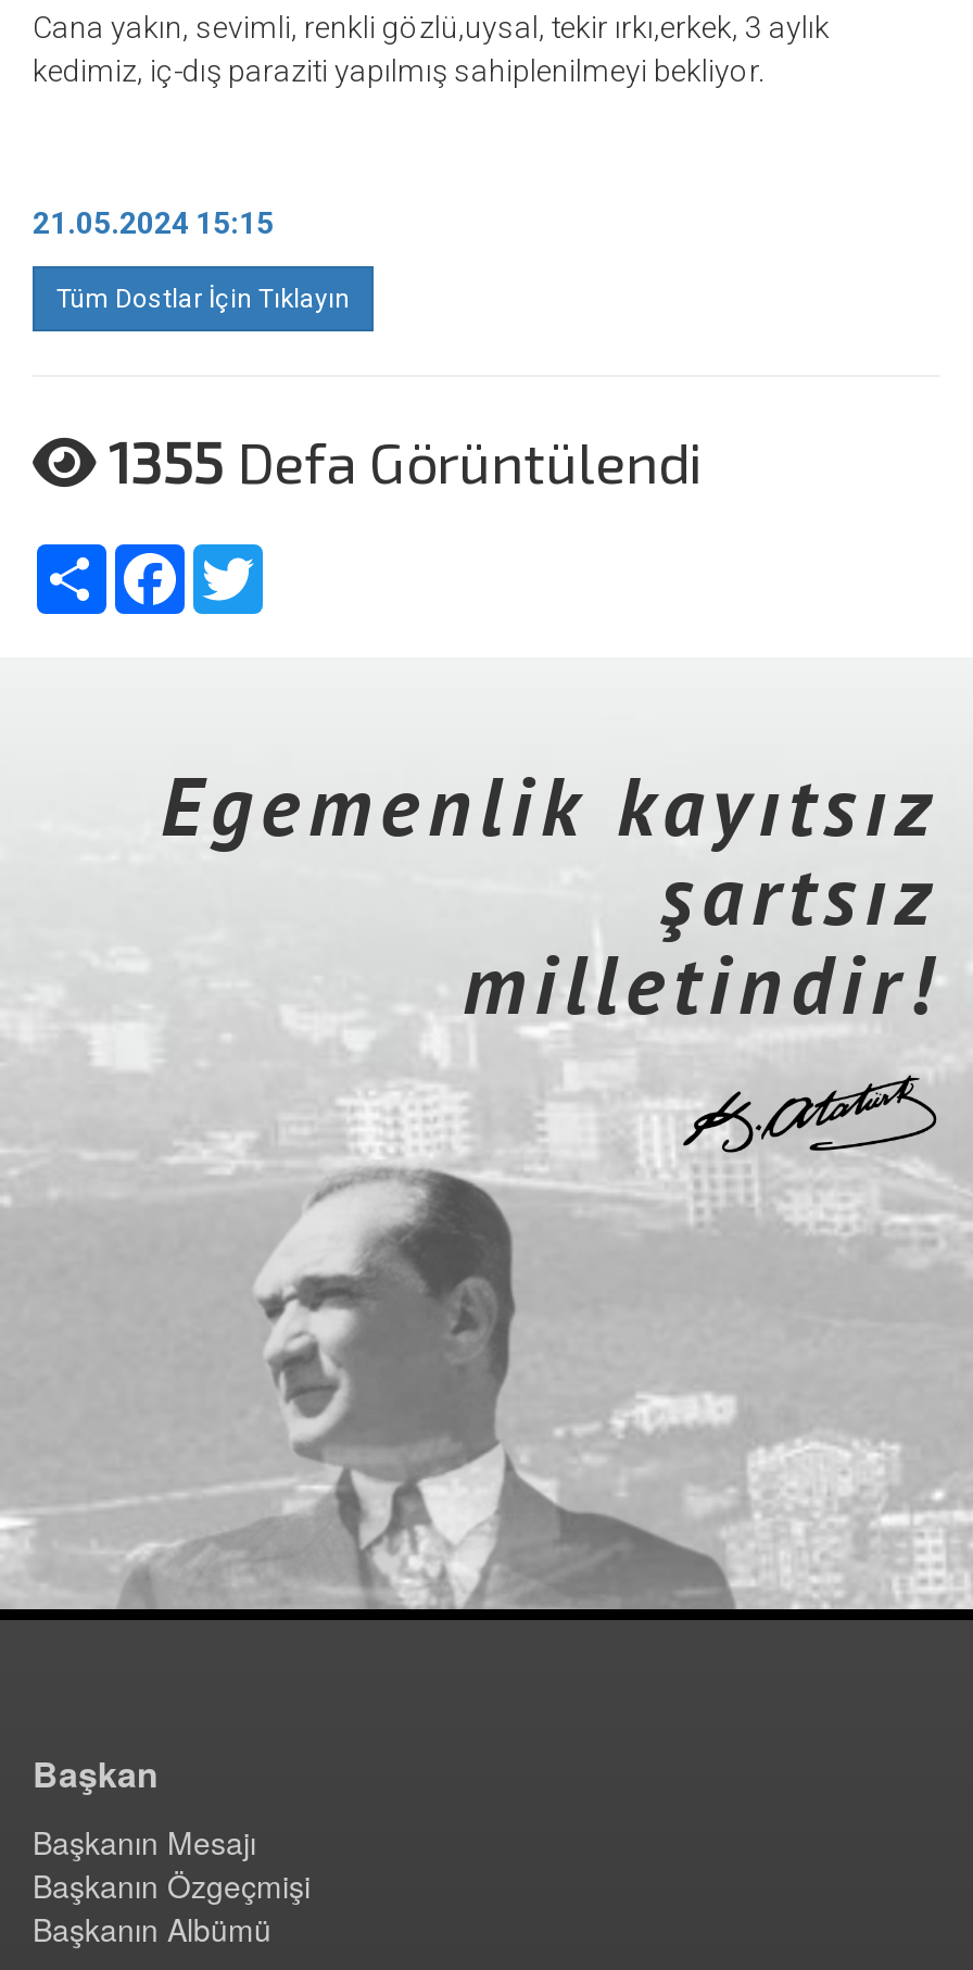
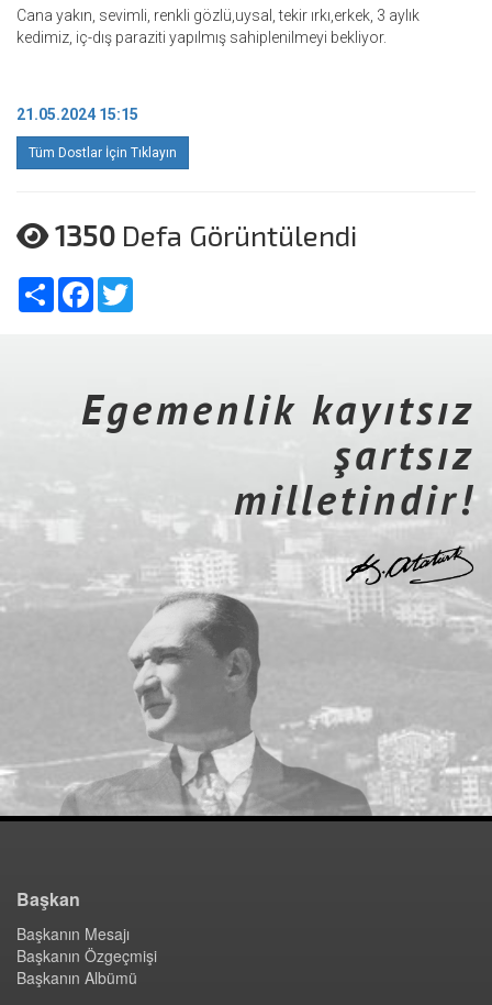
- 1355 Defa Görüntülendi
+ 1350 Defa Görüntülendi
